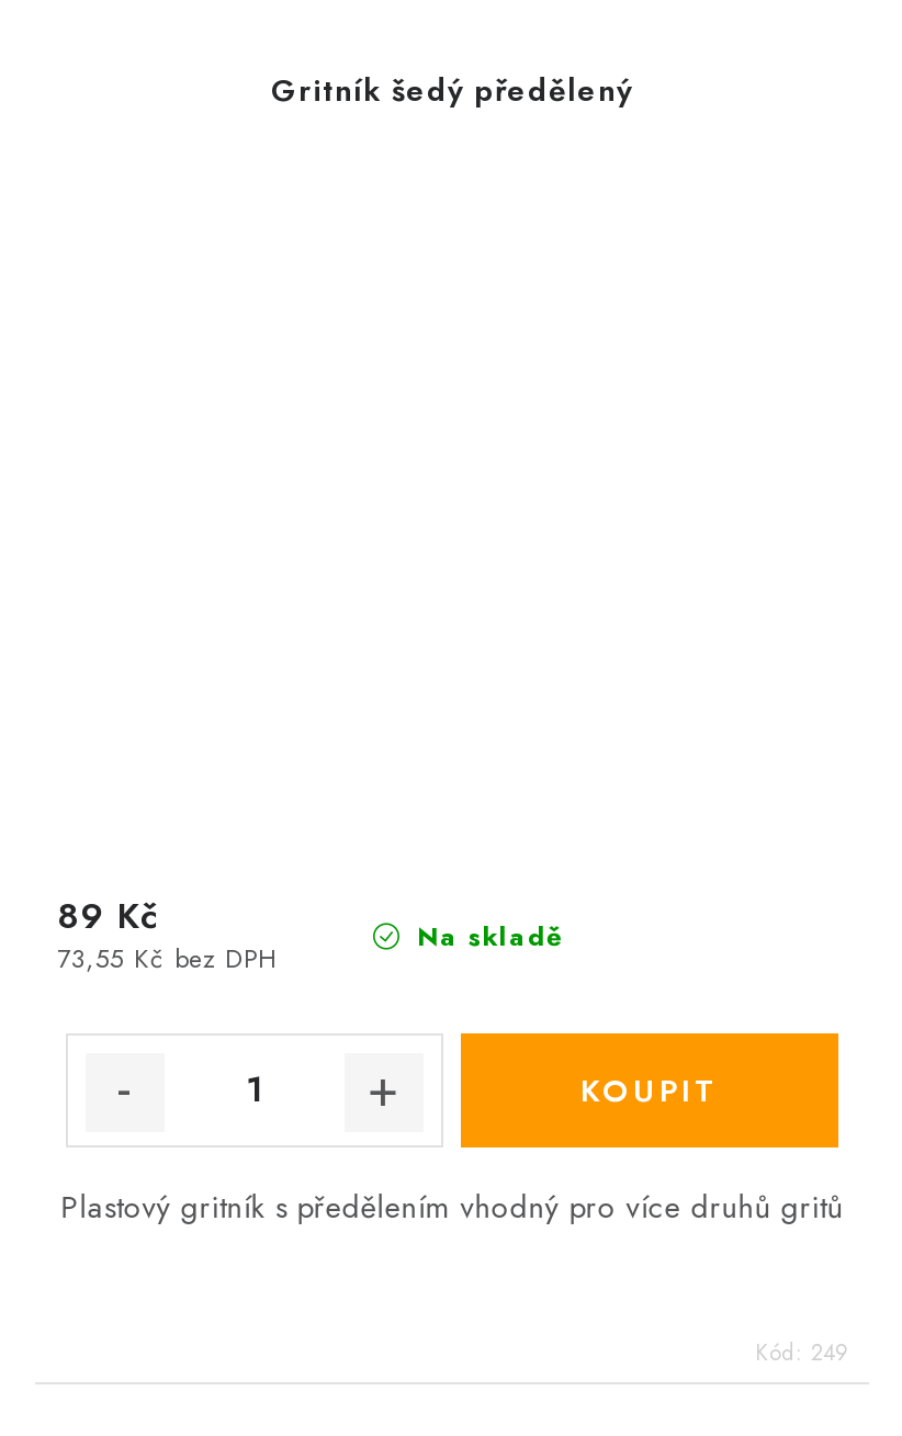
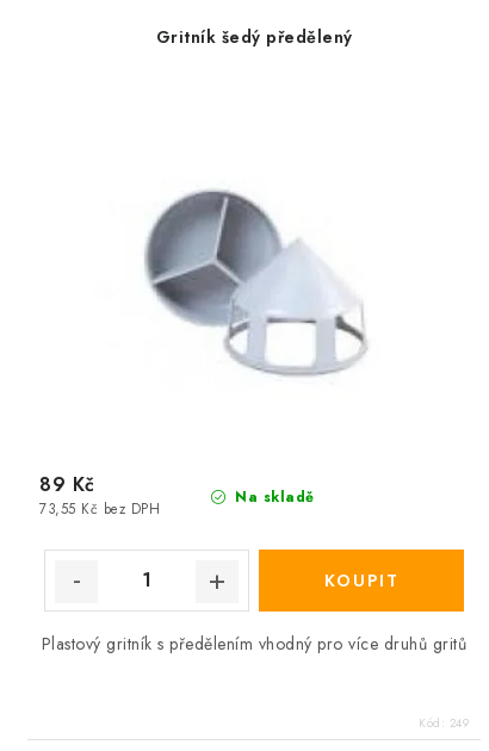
+ [image]
